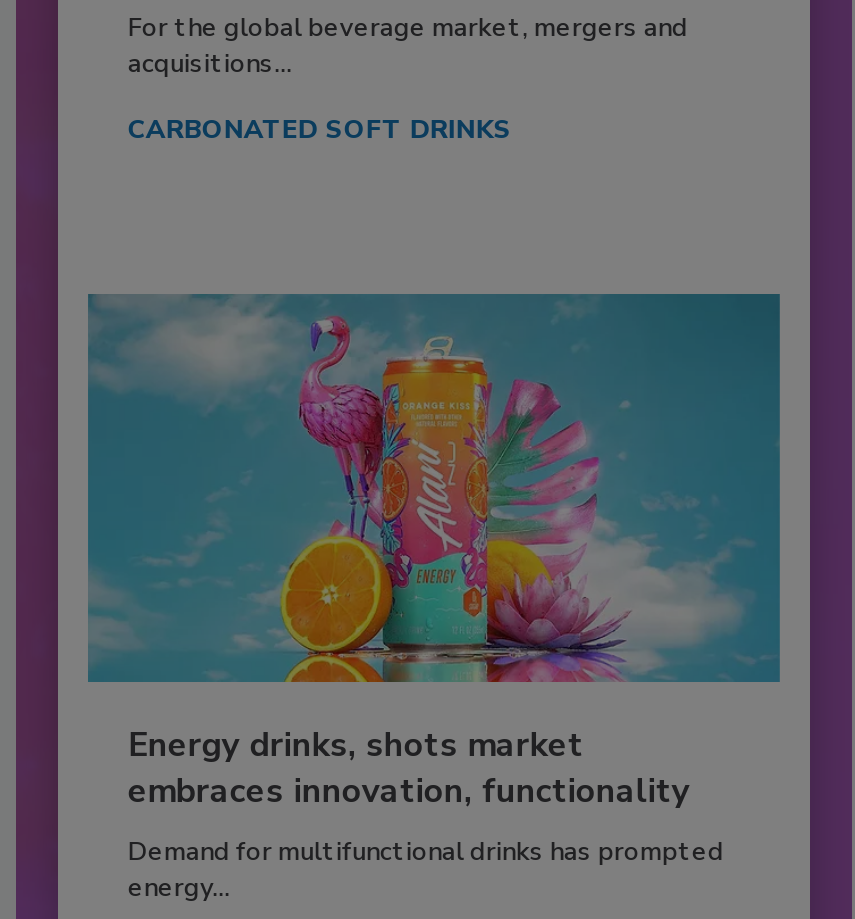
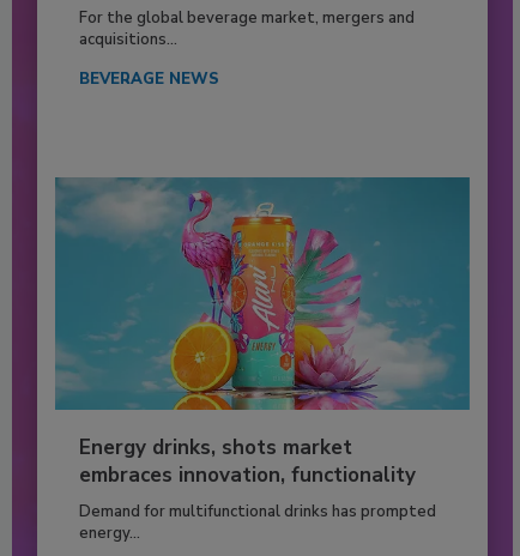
- CARBONATED SOFT DRINKS
+ BEVERAGE NEWS
